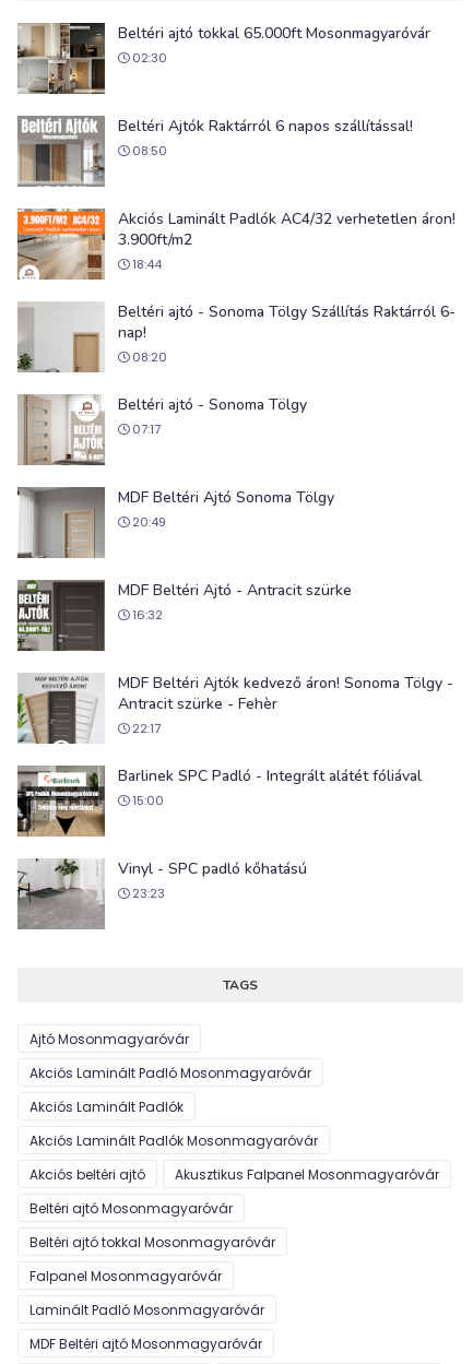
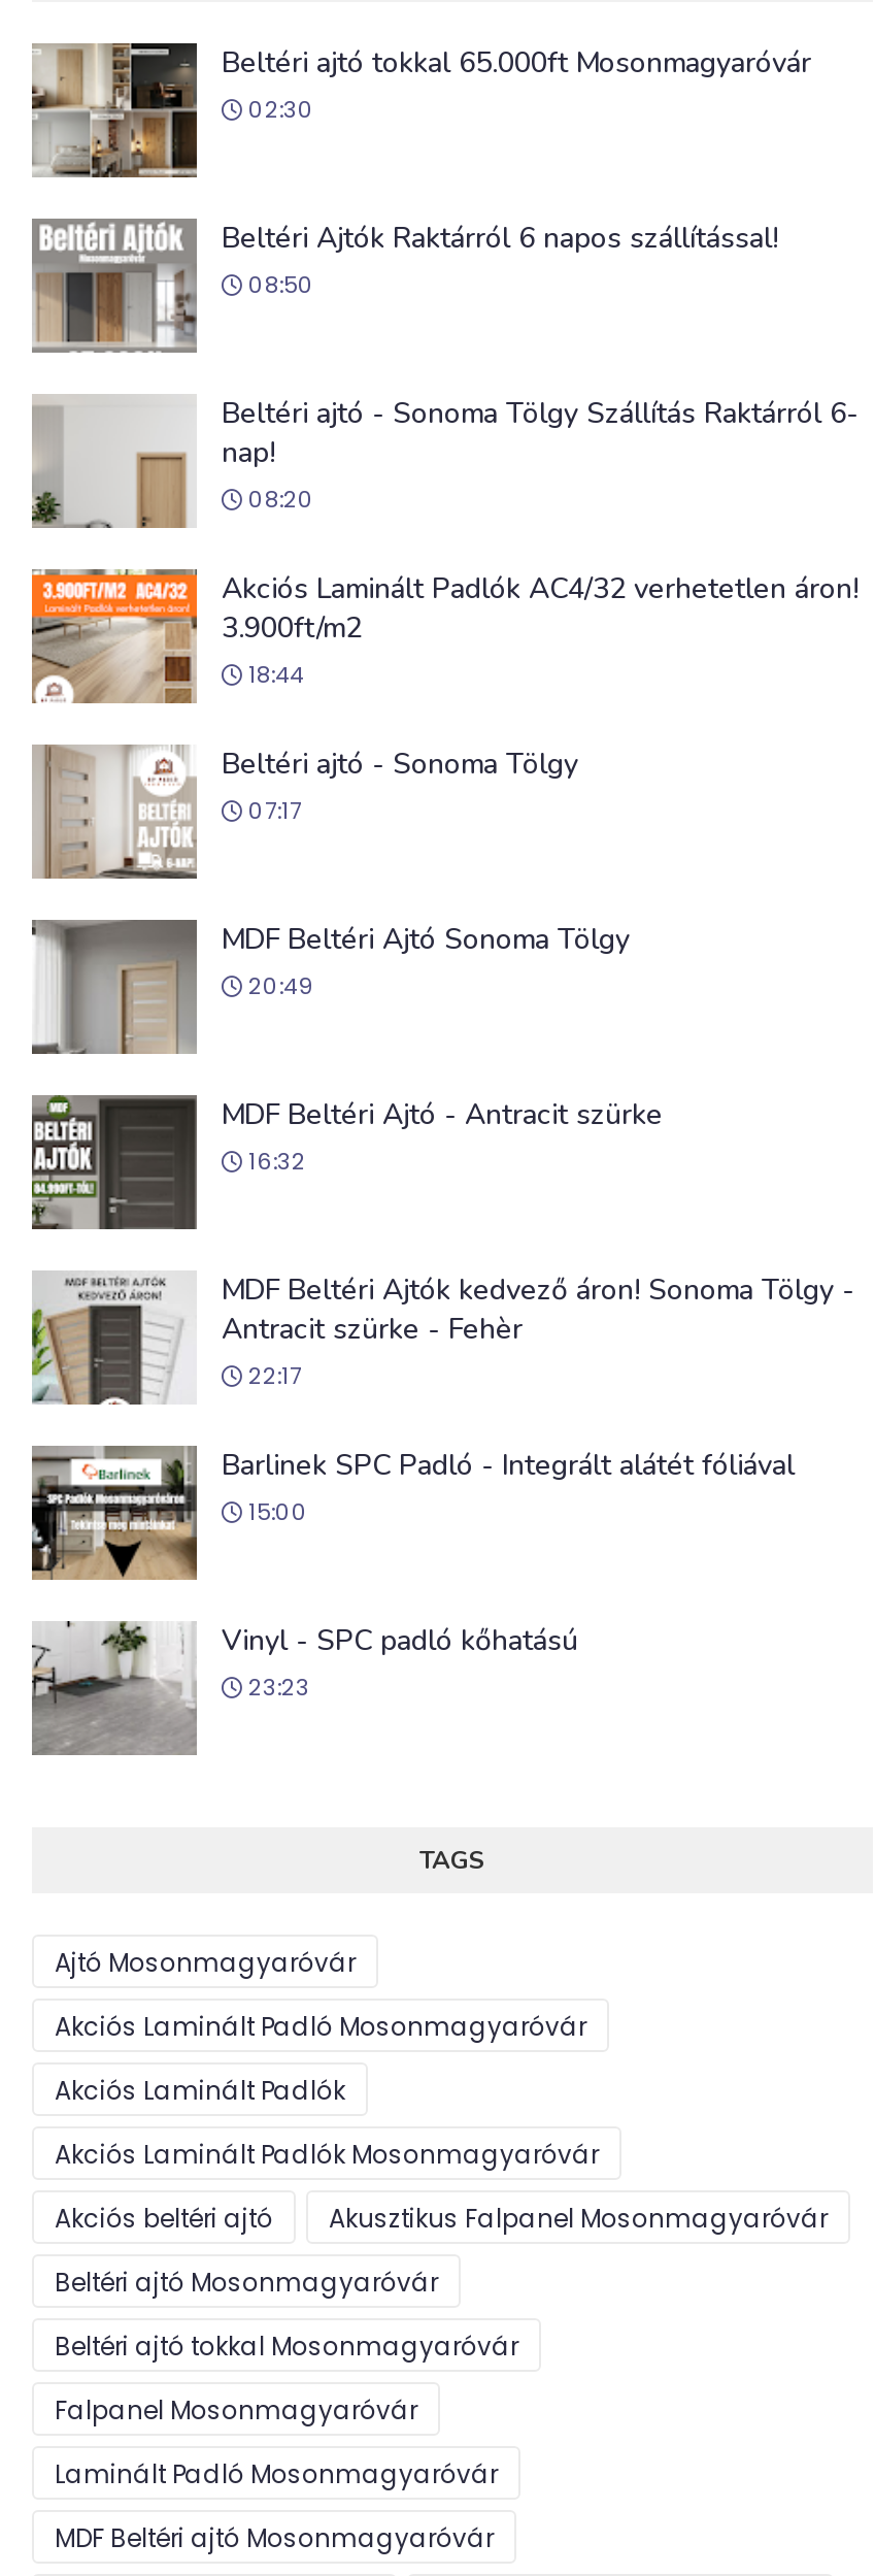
moved down: [image] | Akciós Laminált Padlók AC4/32 verhetetlen áron! | 3.900ft/m2 | 18:44

moved up: [image] | Beltéri ajtó - Sonoma Tölgy Szállítás Raktárról 6- | nap! | 08:20
